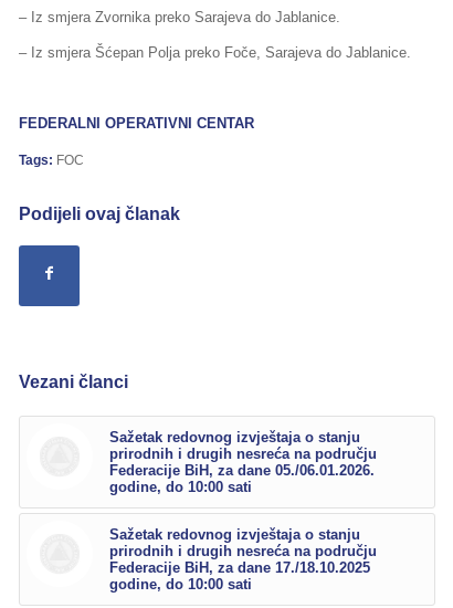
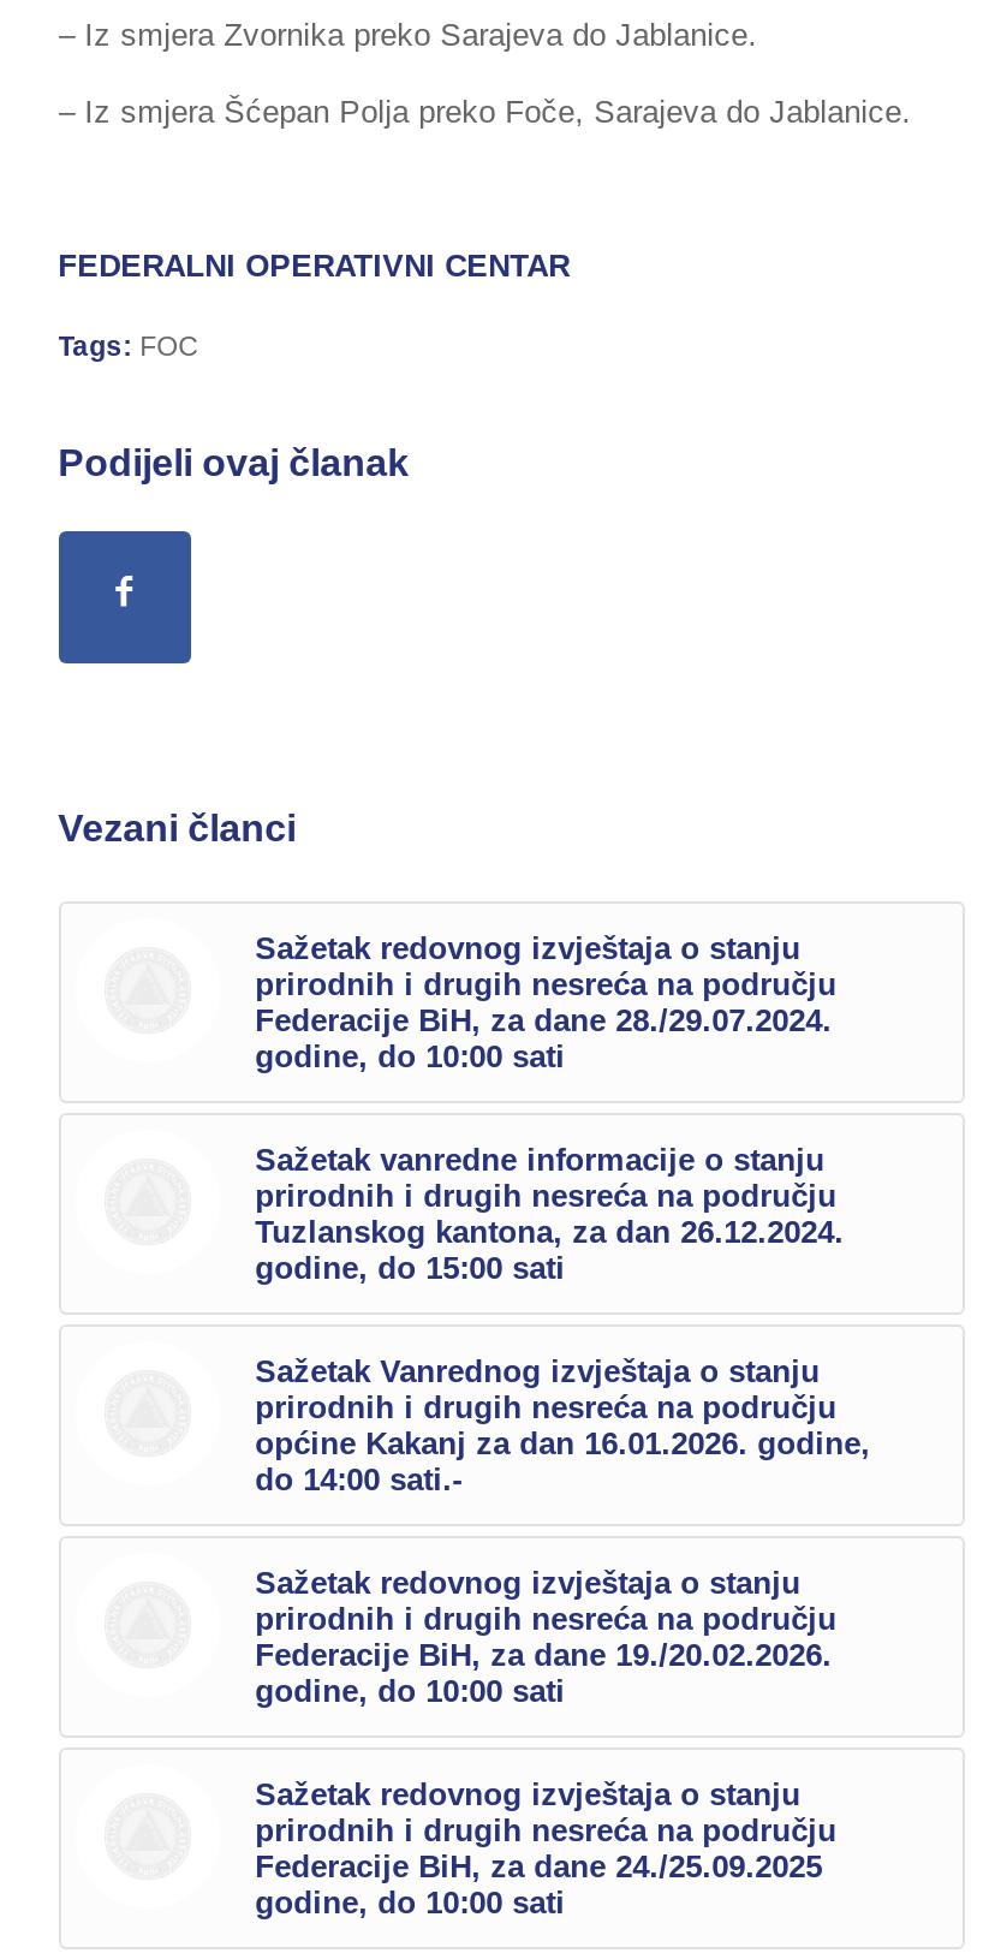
- Federacije BiH, za dane 05./06.01.2026.
+ Federacije BiH, za dane 28./29.07.2024.
+ godine, do 10:00 sati
+ Sažetak vanredne informacije o stanju
+ prirodnih i drugih nesreća na području
+ Tuzlanskog kantona, za dan 26.12.2024.
+ godine, do 15:00 sati
+ Sažetak Vanrednog izvještaja o stanju
+ prirodnih i drugih nesreća na području
+ općine Kakanj za dan 16.01.2026. godine,
+ do 14:00 sati.-
+ Sažetak redovnog izvještaja o stanju
+ prirodnih i drugih nesreća na području
+ Federacije BiH, za dane 19./20.02.2026.

- Federacije BiH, za dane 17./18.10.2025
+ Federacije BiH, za dane 24./25.09.2025
